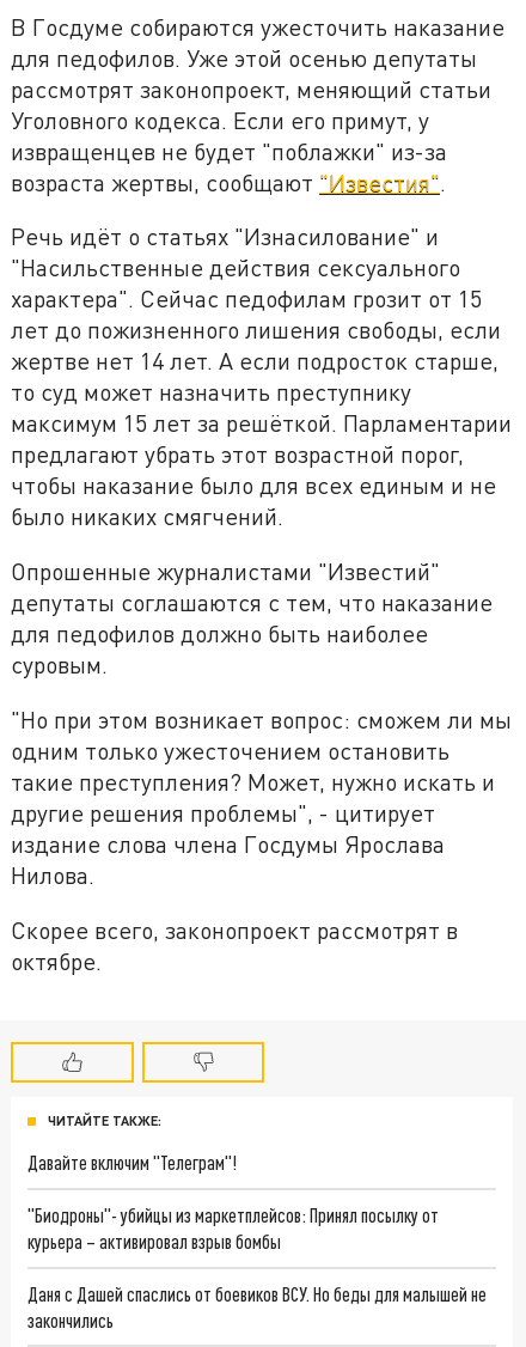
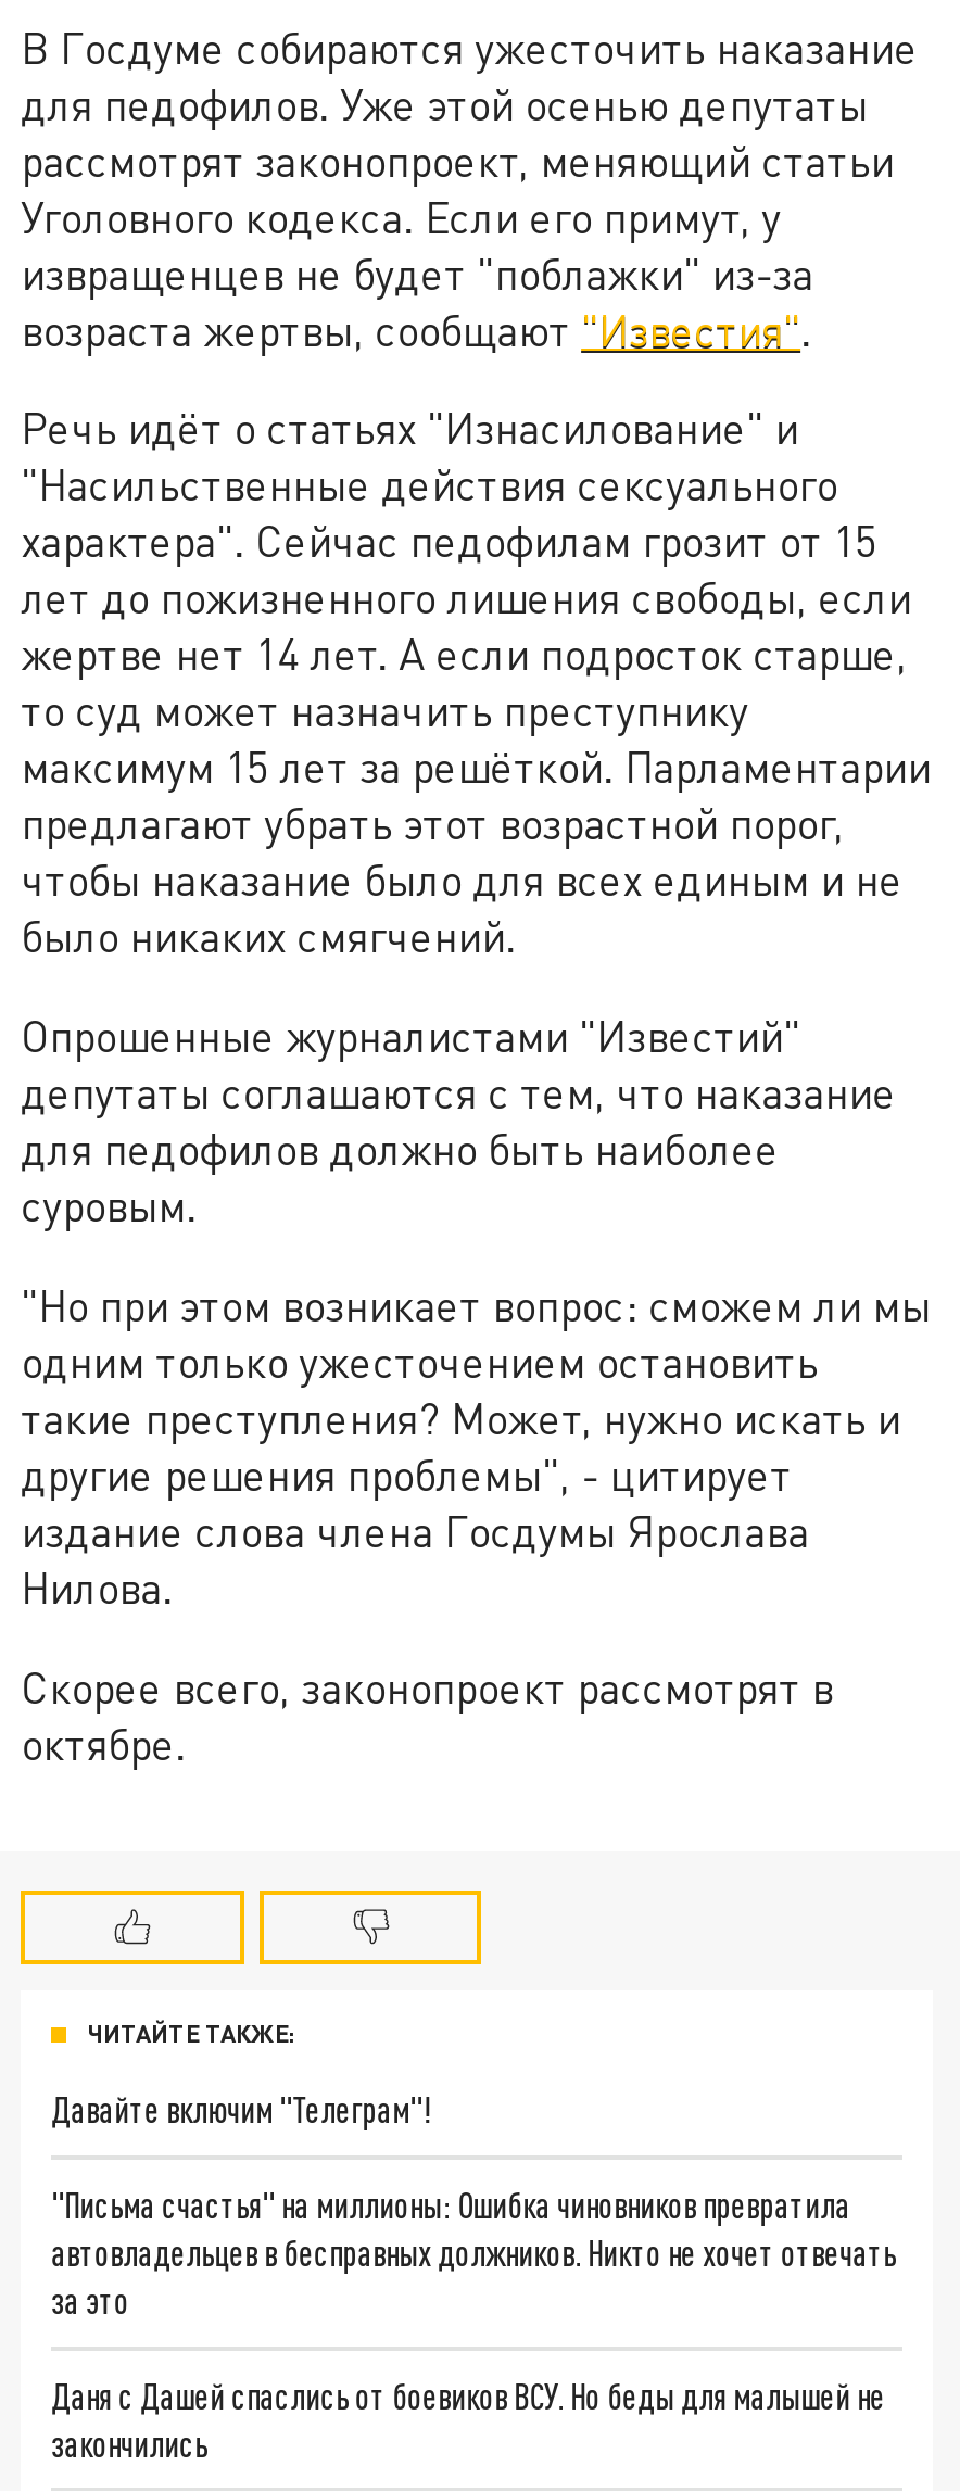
- "Биодроны"- убийцы из маркетплейсов: Принял посылку от
- курьера – активировал взрыв бомбы
+ "Письма счастья" на миллионы: Ошибка чиновников превратила
+ автовладельцев в бесправных должников. Никто не хочет отвечать
+ за это
